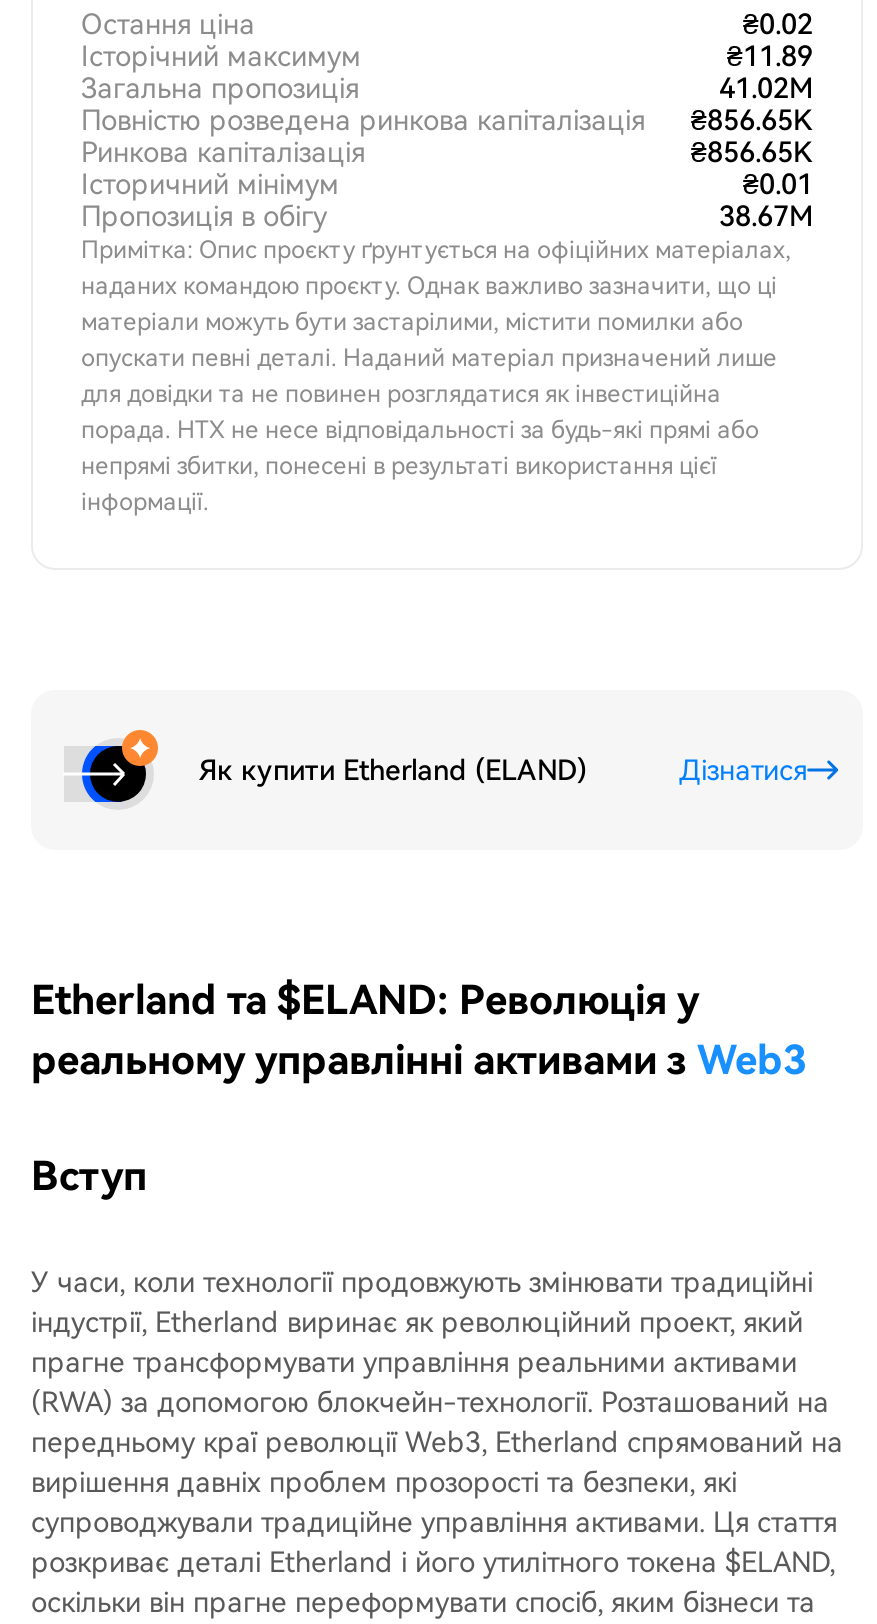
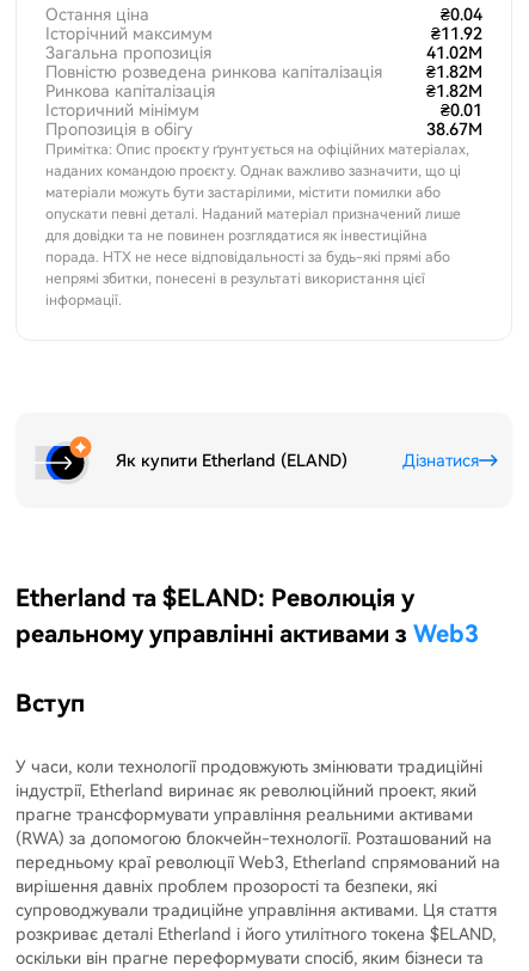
- ₴0.02
+ ₴0.04

- ₴11.89
+ ₴11.92

- ₴856.65K
+ ₴1.82M

- ₴856.65K
+ ₴1.82M
